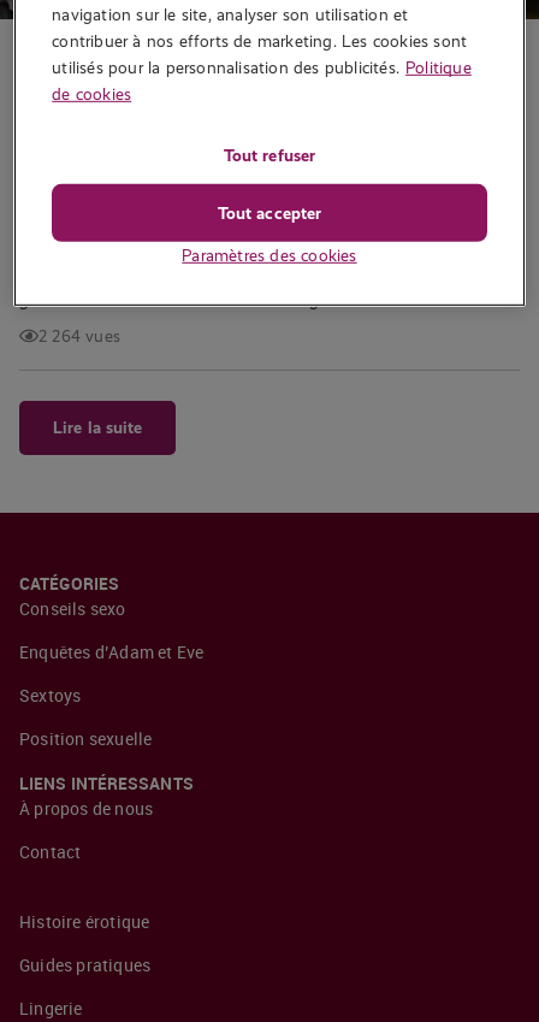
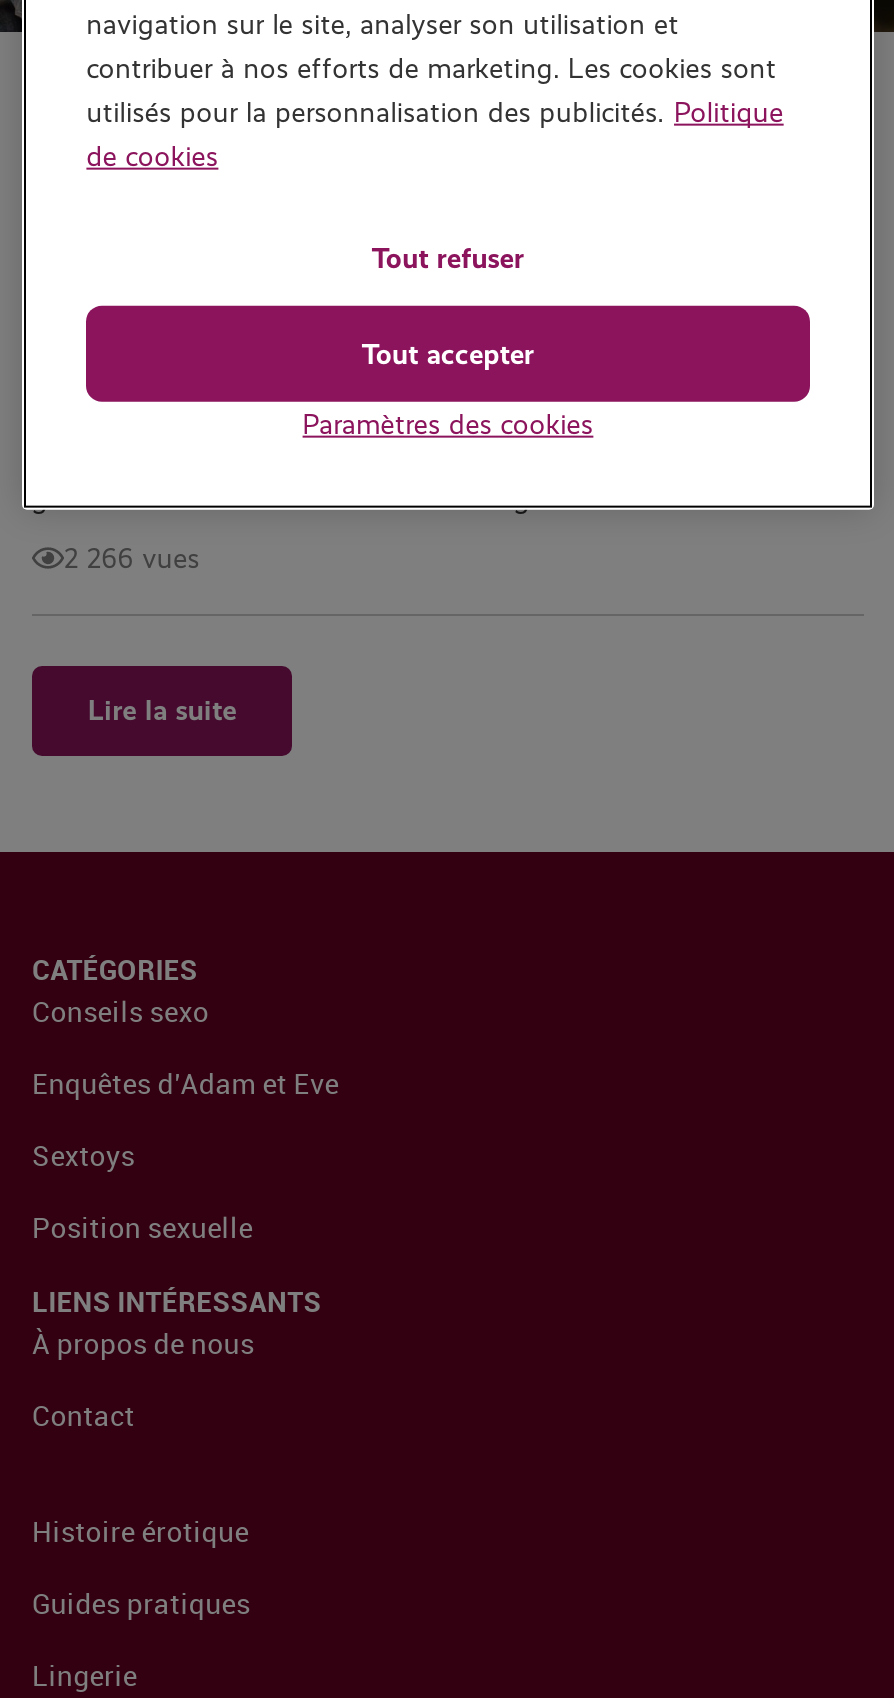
- 2 264 vues
+ 2 266 vues
